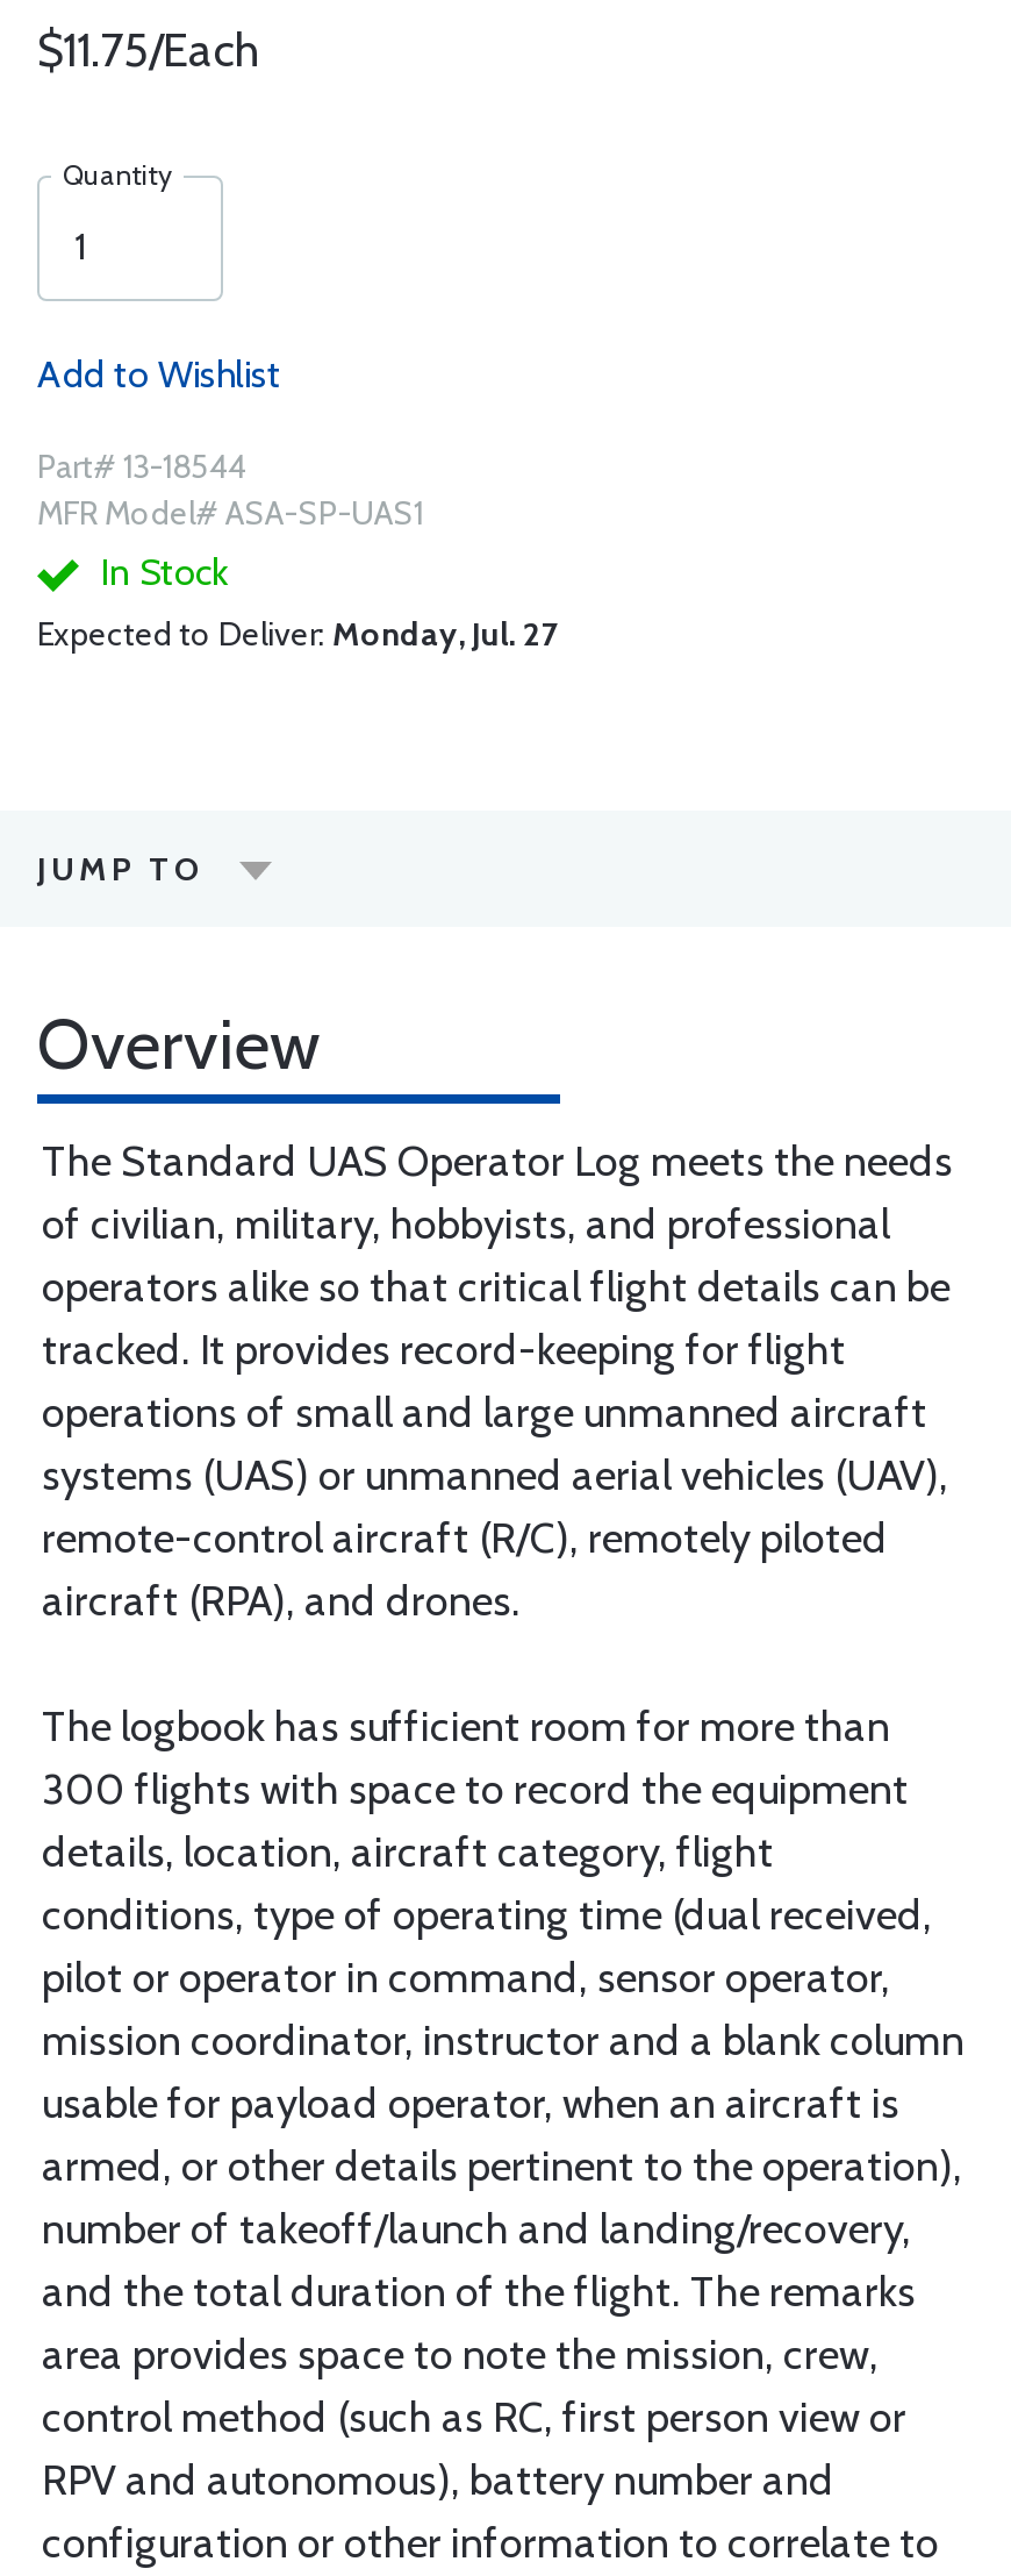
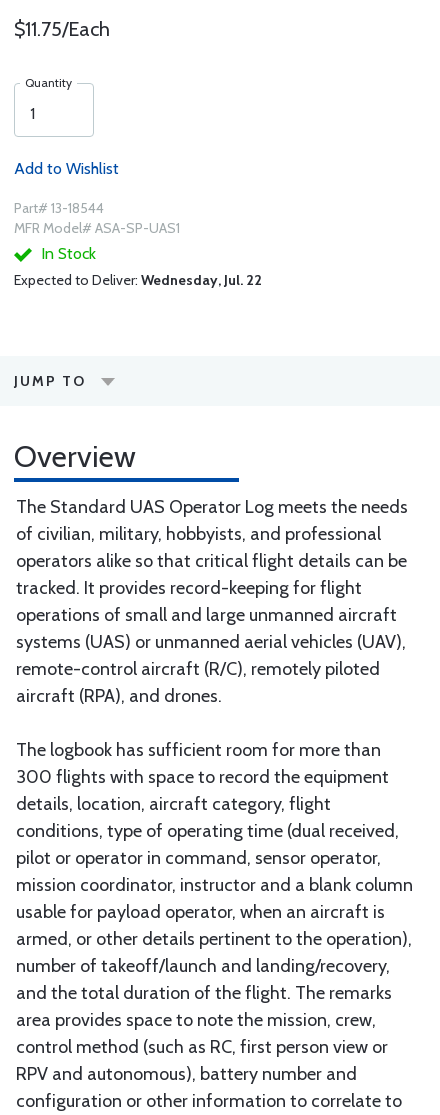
- Expected to Deliver: Monday, Jul. 27
+ Expected to Deliver: Wednesday, Jul. 22
